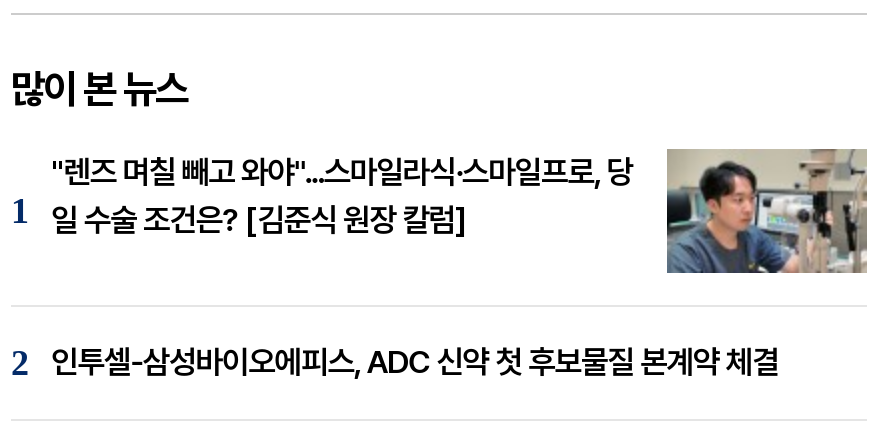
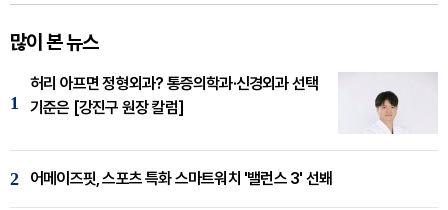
- [image]
- "렌즈 며칠 빼고 와야"...스마일라식·스마일프로, 당
- 일 수술 조건은? [김준식 원장 칼럼]
+ [image]
+ 허리 아프면 정형외과? 통증의학과·신경외과 선택
+ 기준은 [강진구 원장 칼럼]

- 인투셀-삼성바이오에피스, ADC 신약 첫 후보물질 본계약 체결
+ 어메이즈핏, 스포츠 특화 스마트워치 '밸런스 3' 선봬
